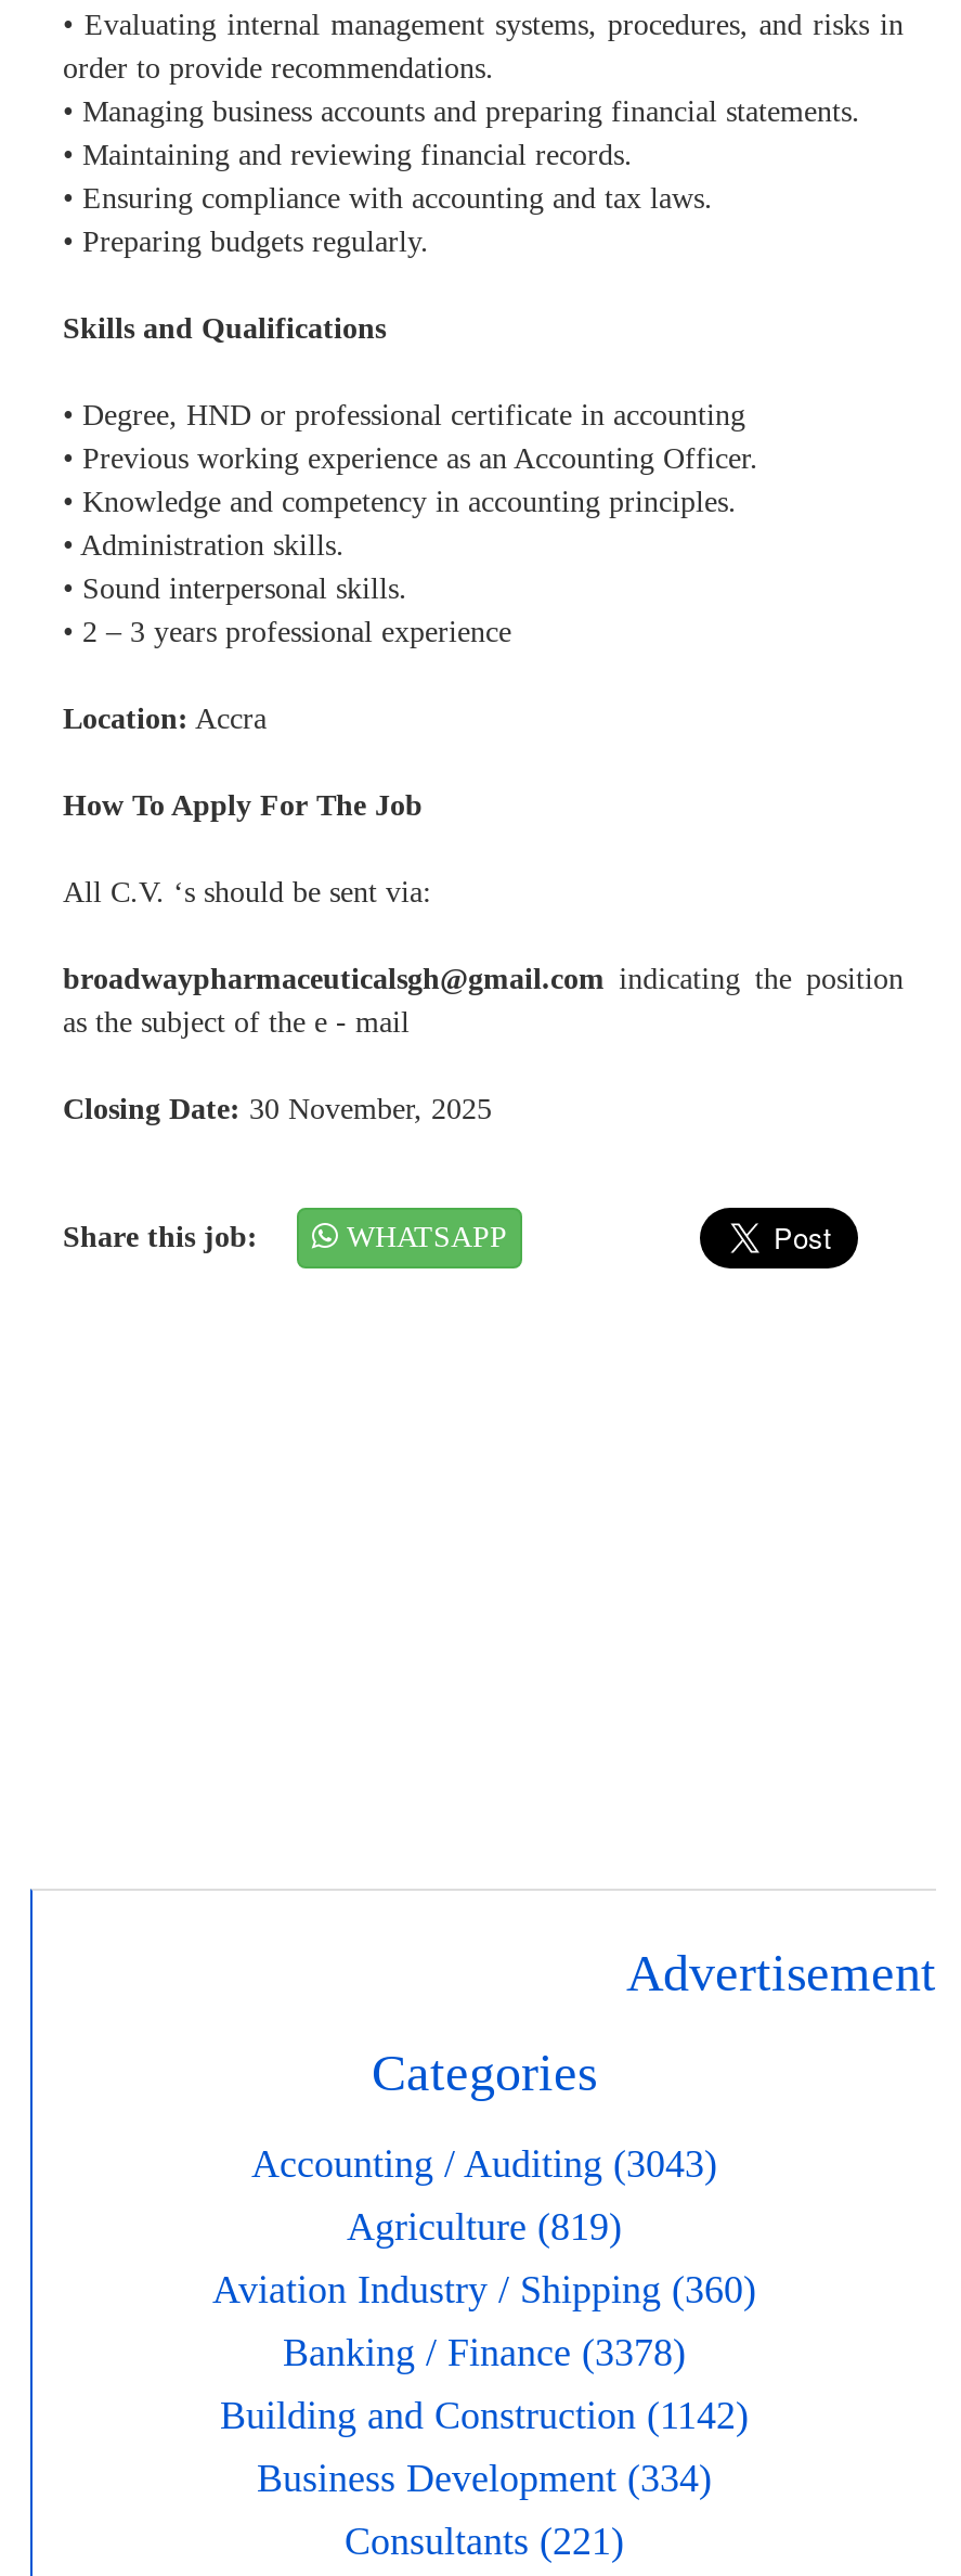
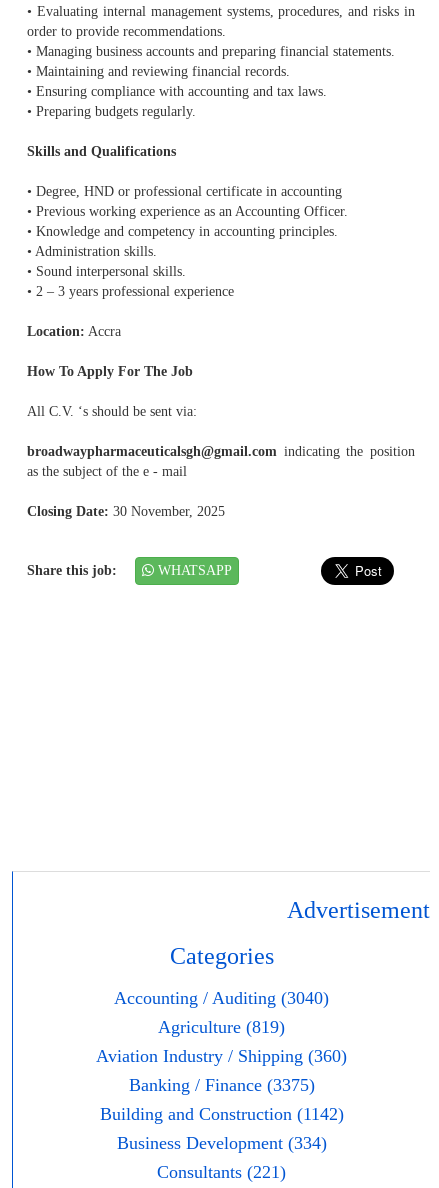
- Accounting / Auditing (3043)
+ Accounting / Auditing (3040)

- Banking / Finance (3378)
+ Banking / Finance (3375)
